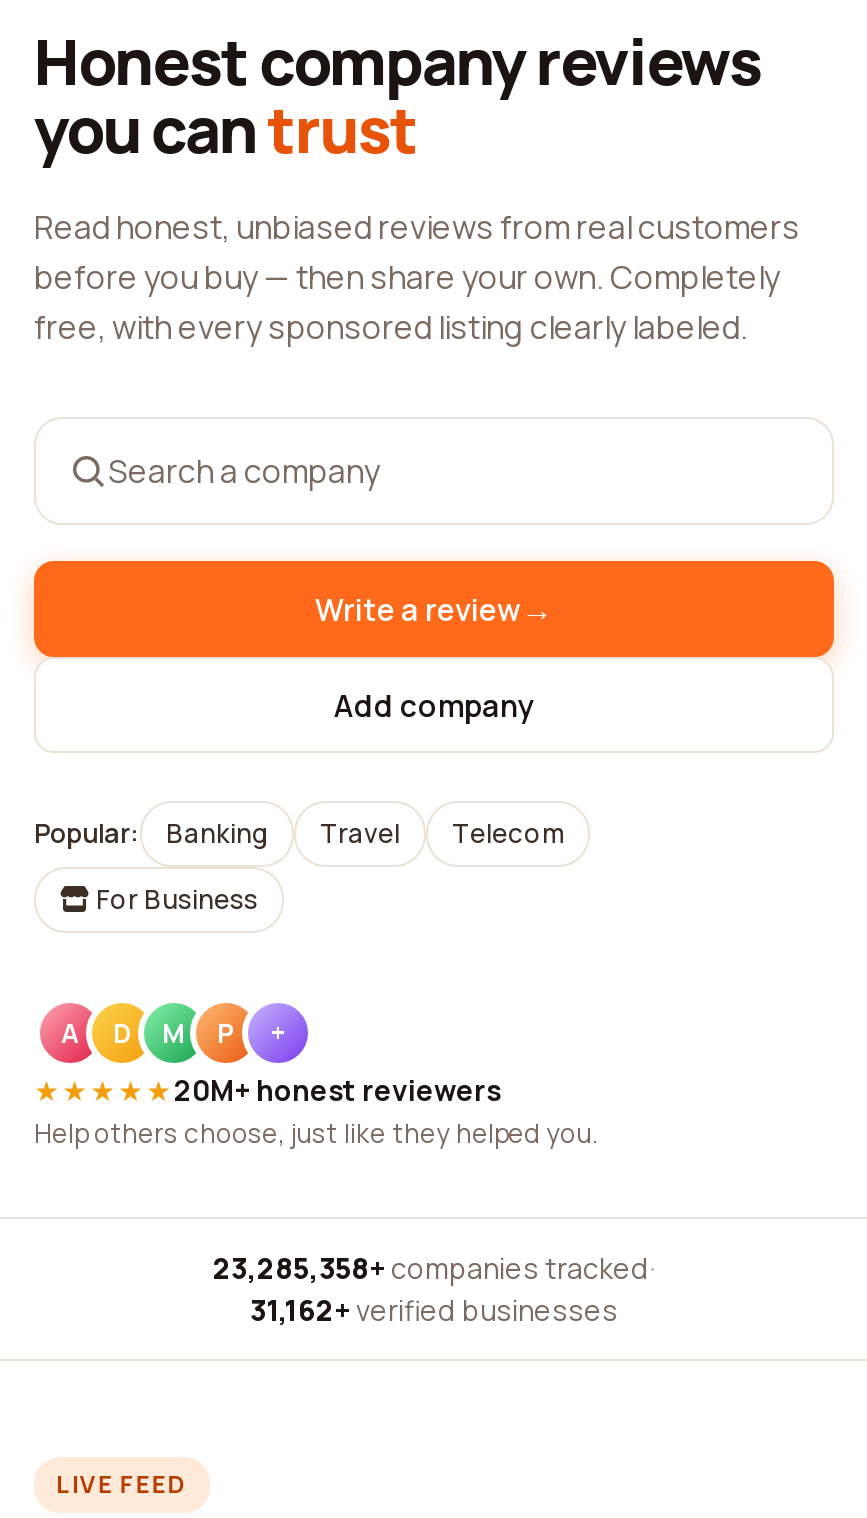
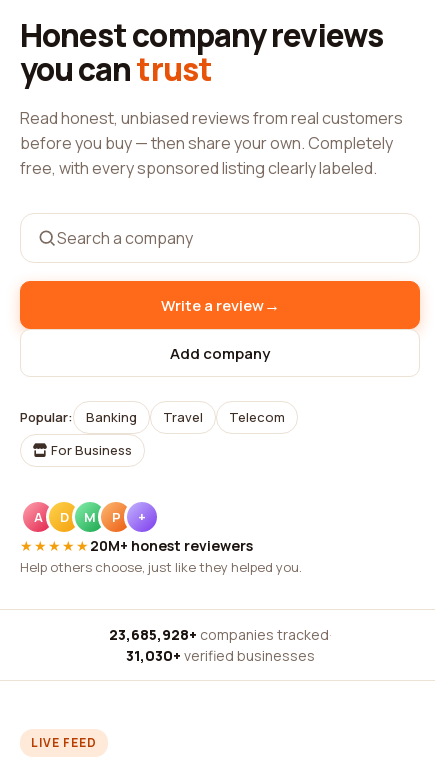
- 23,285,358+ companies tracked ·
+ 23,685,928+ companies tracked ·

- 31,162+ verified businesses
+ 31,030+ verified businesses
